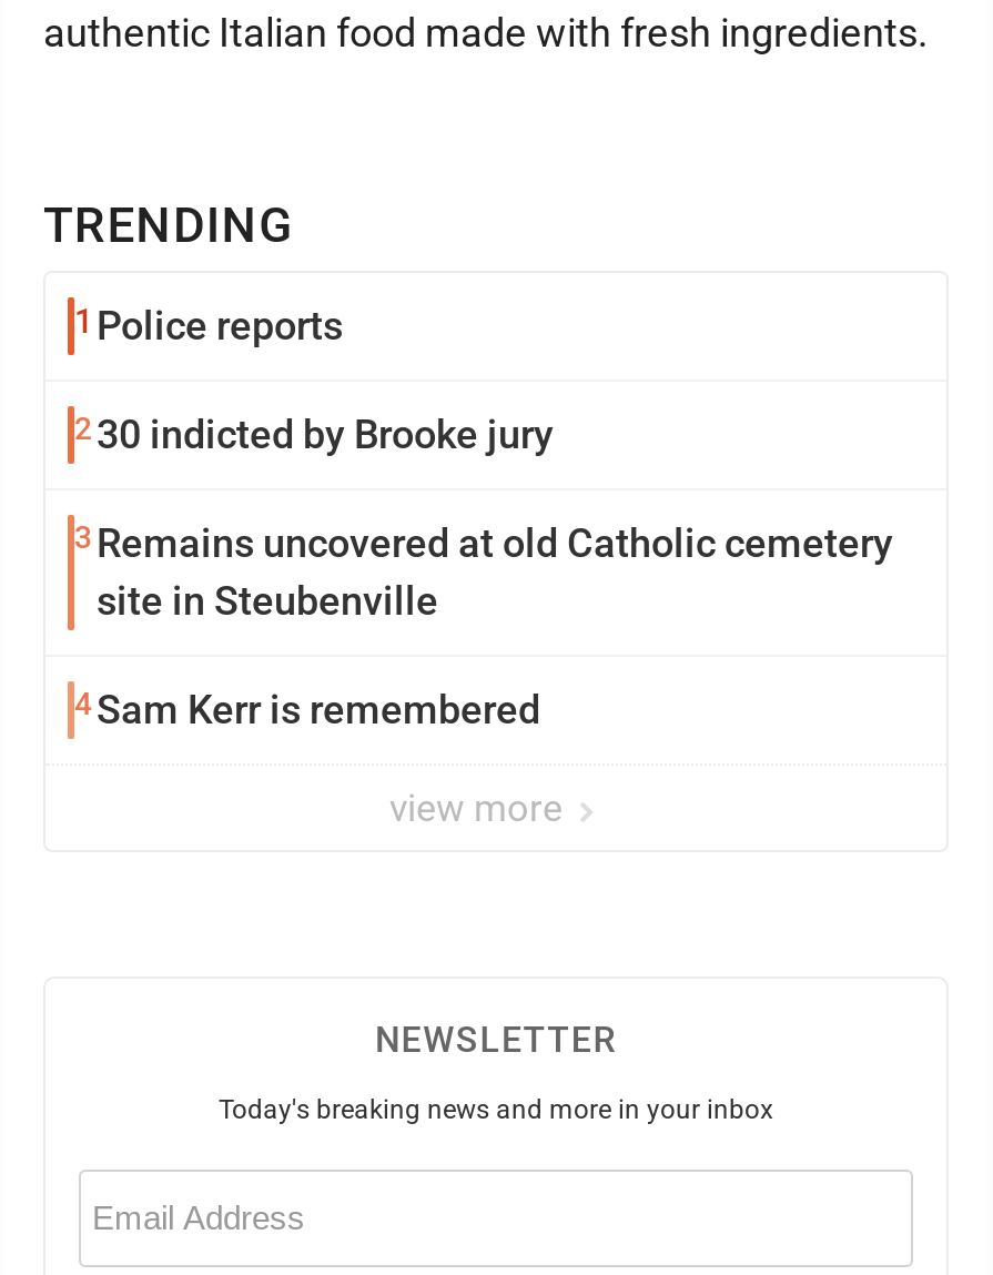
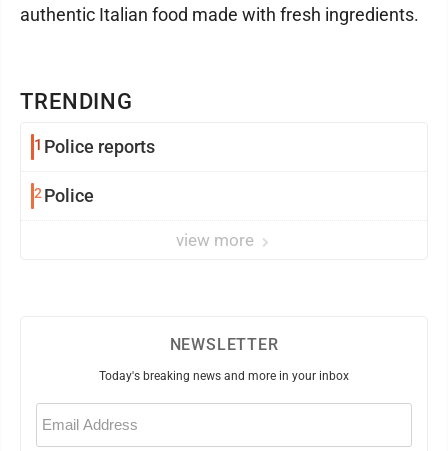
- 2 30 indicted by Brooke jury
- 3 Remains uncovered at old Catholic cemetery
- site in Steubenville
- 4 Sam Kerr is remembered
+ 2 Police
